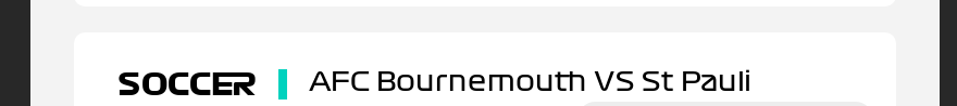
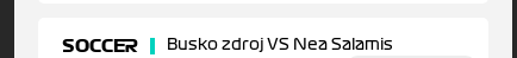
- AFC Bournemouth VS St Pauli
+ Busko zdroj VS Nea Salamis
